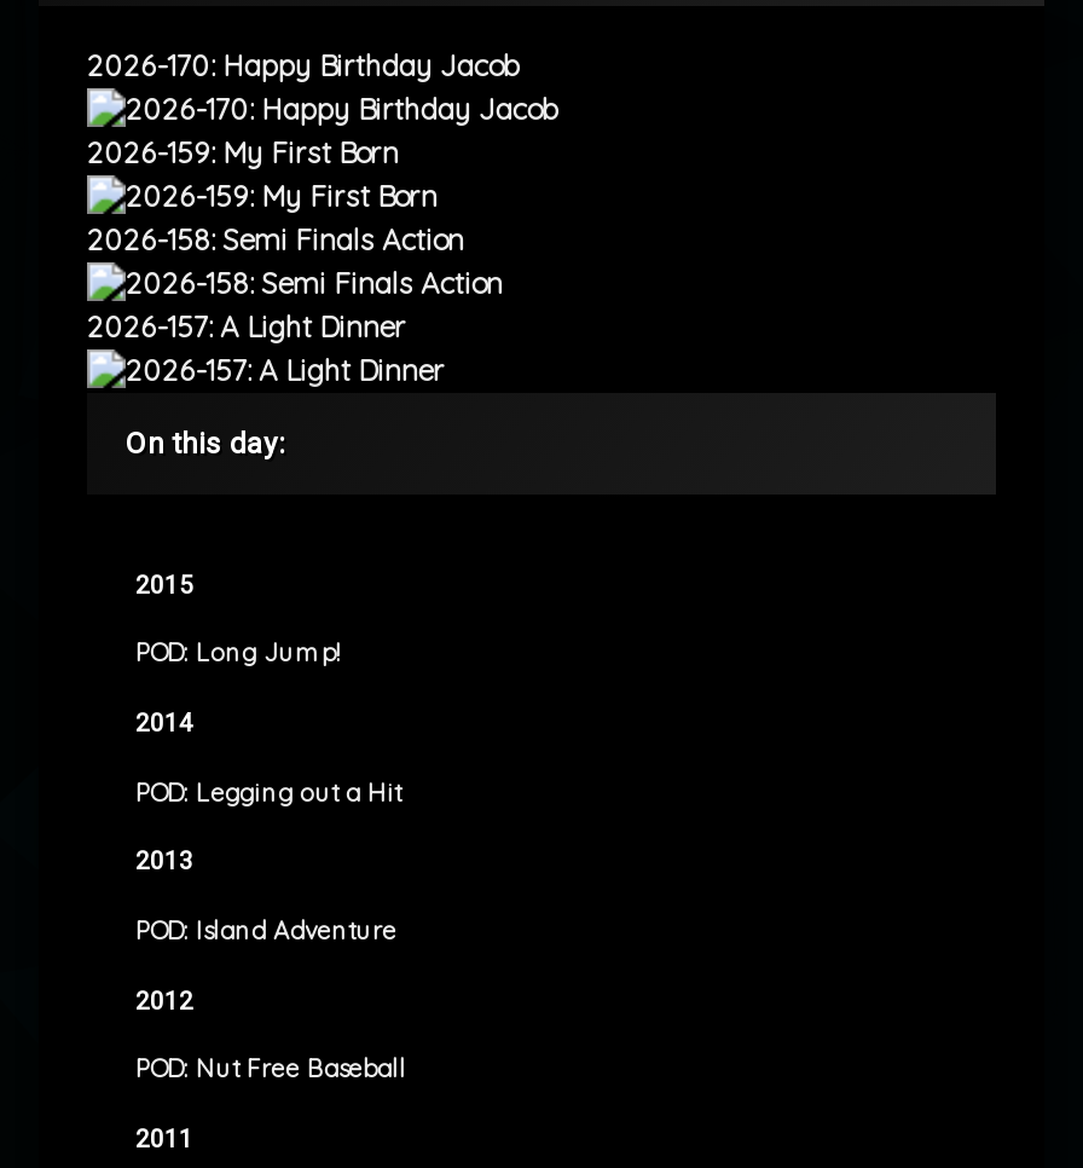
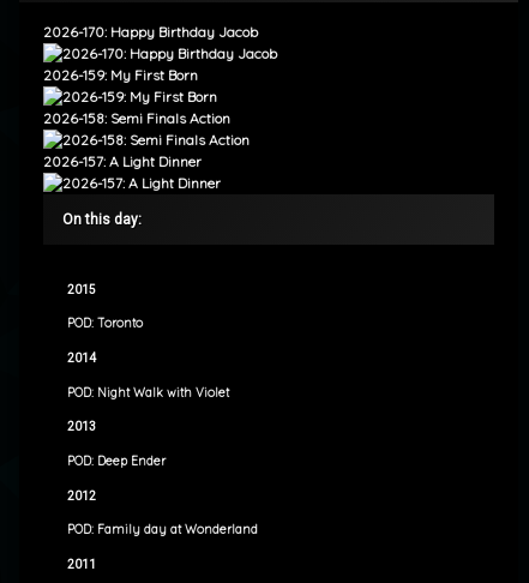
- POD: Long Jump!
+ POD: Toronto

- POD: Legging out a Hit
+ POD: Night Walk with Violet

- POD: Island Adventure
+ POD: Deep Ender

- POD: Nut Free Baseball
+ POD: Family day at Wonderland
